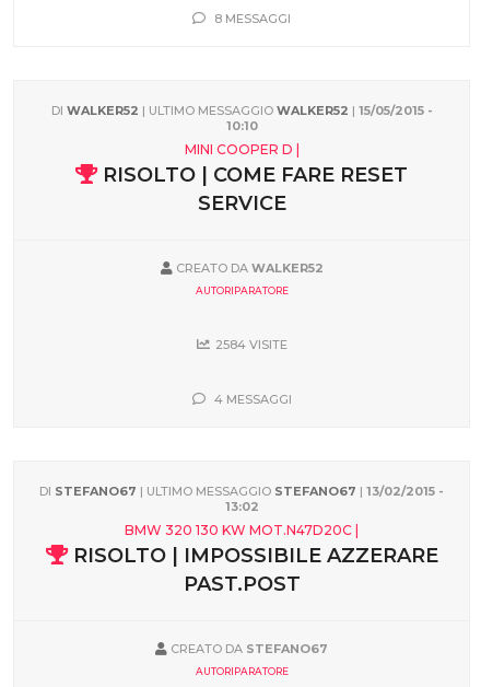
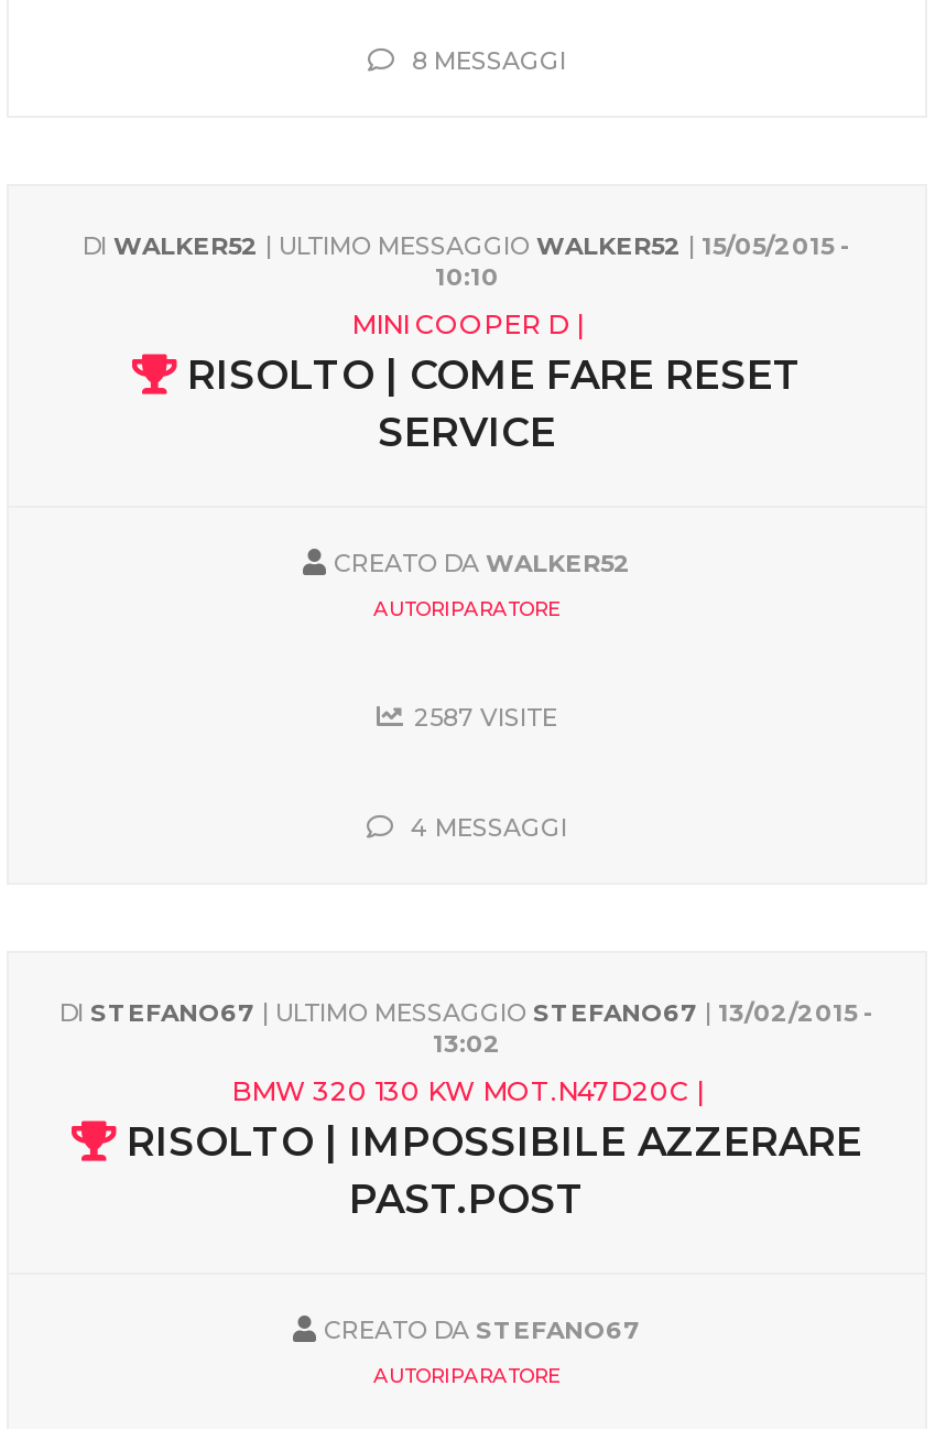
- 2584 VISITE
+ 2587 VISITE
